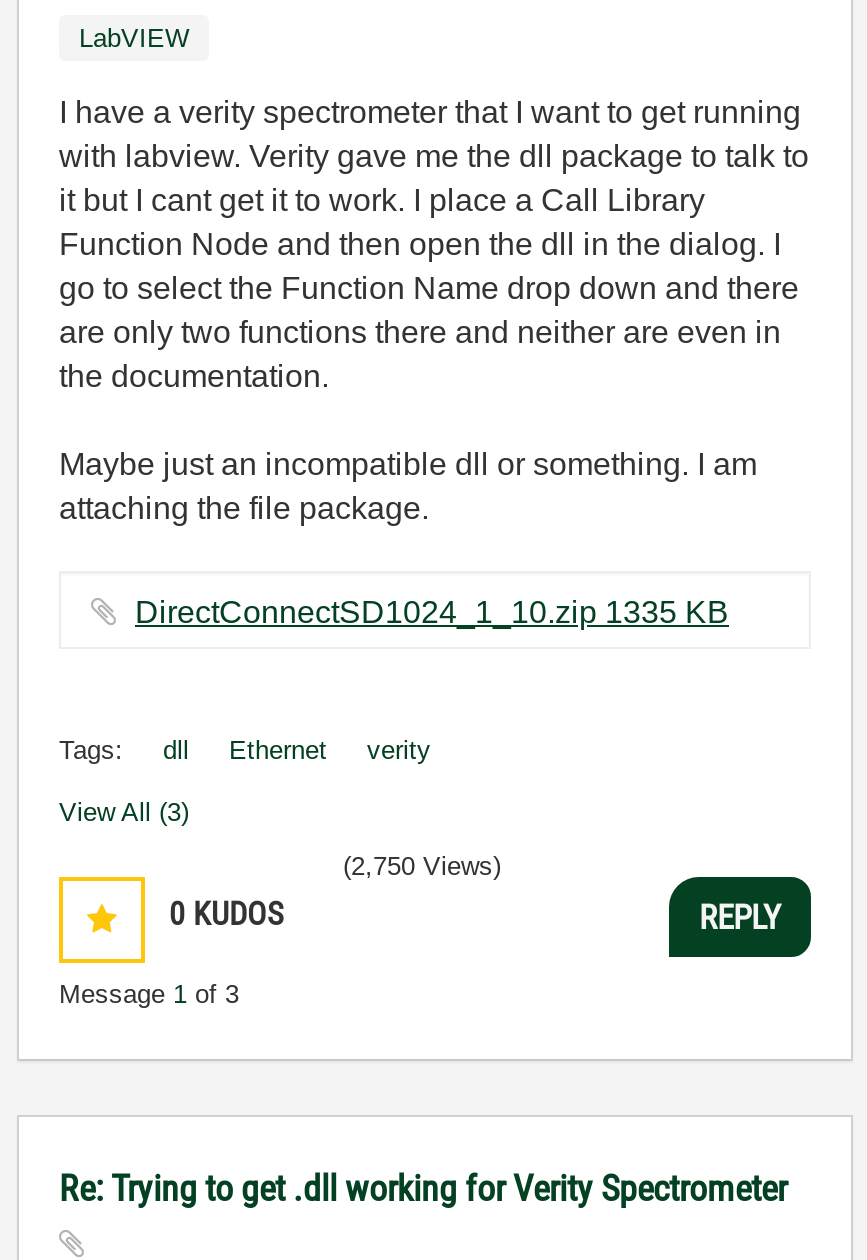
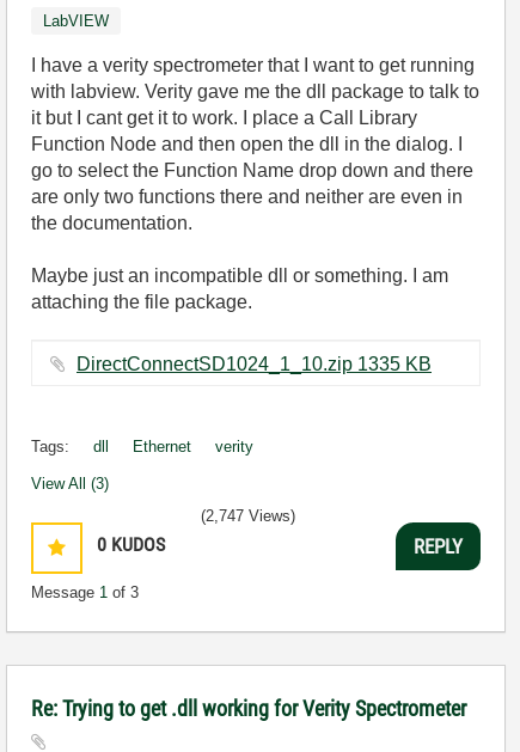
- (2,750 Views)
+ (2,747 Views)
